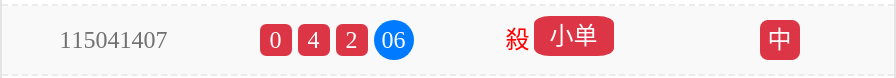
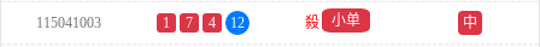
- 115041407
- 0
+ 115041003
+ 1
+ 7

- 2
- 06
+ 12
